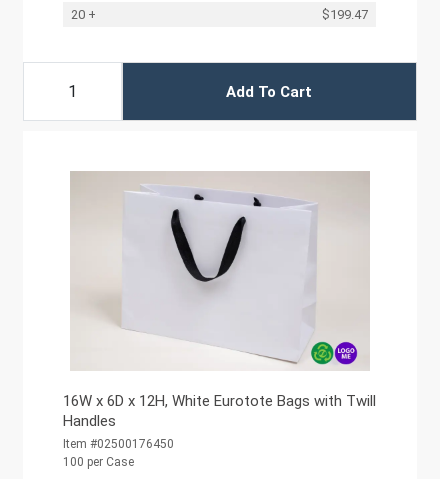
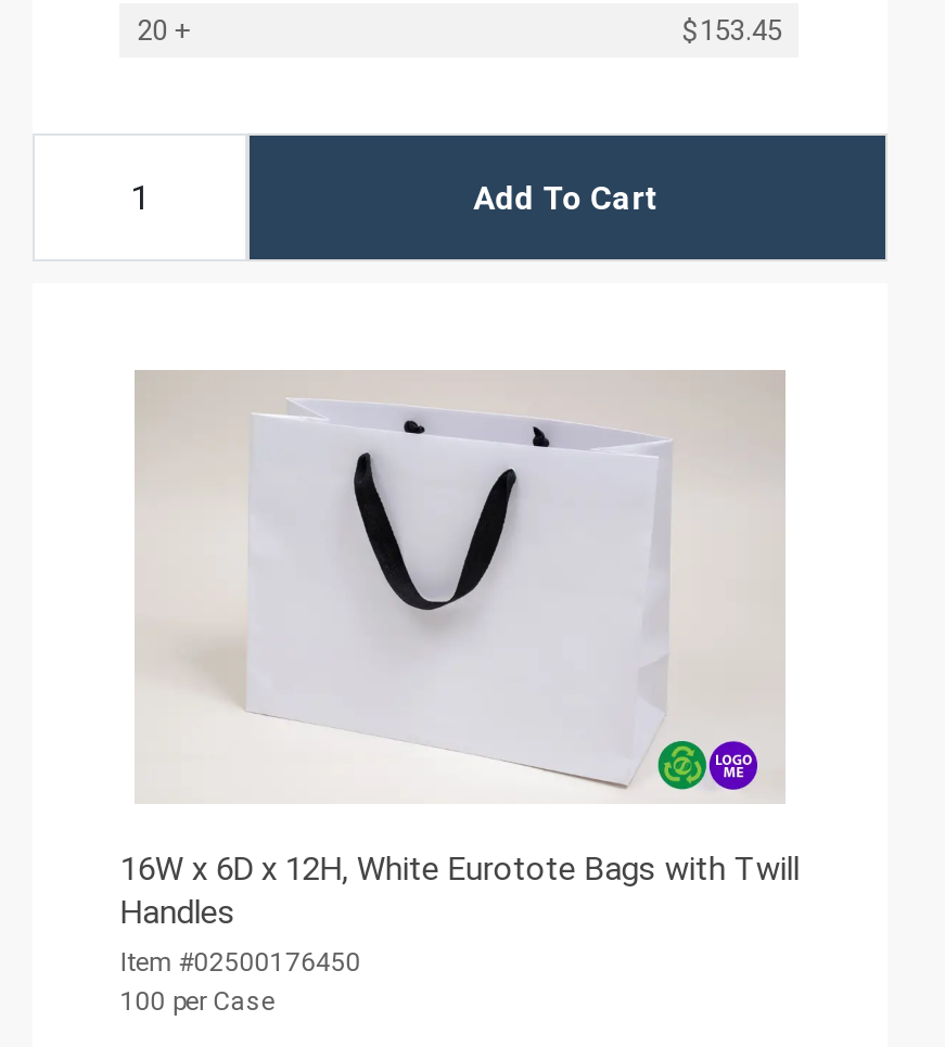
- $199.47
+ $153.45
